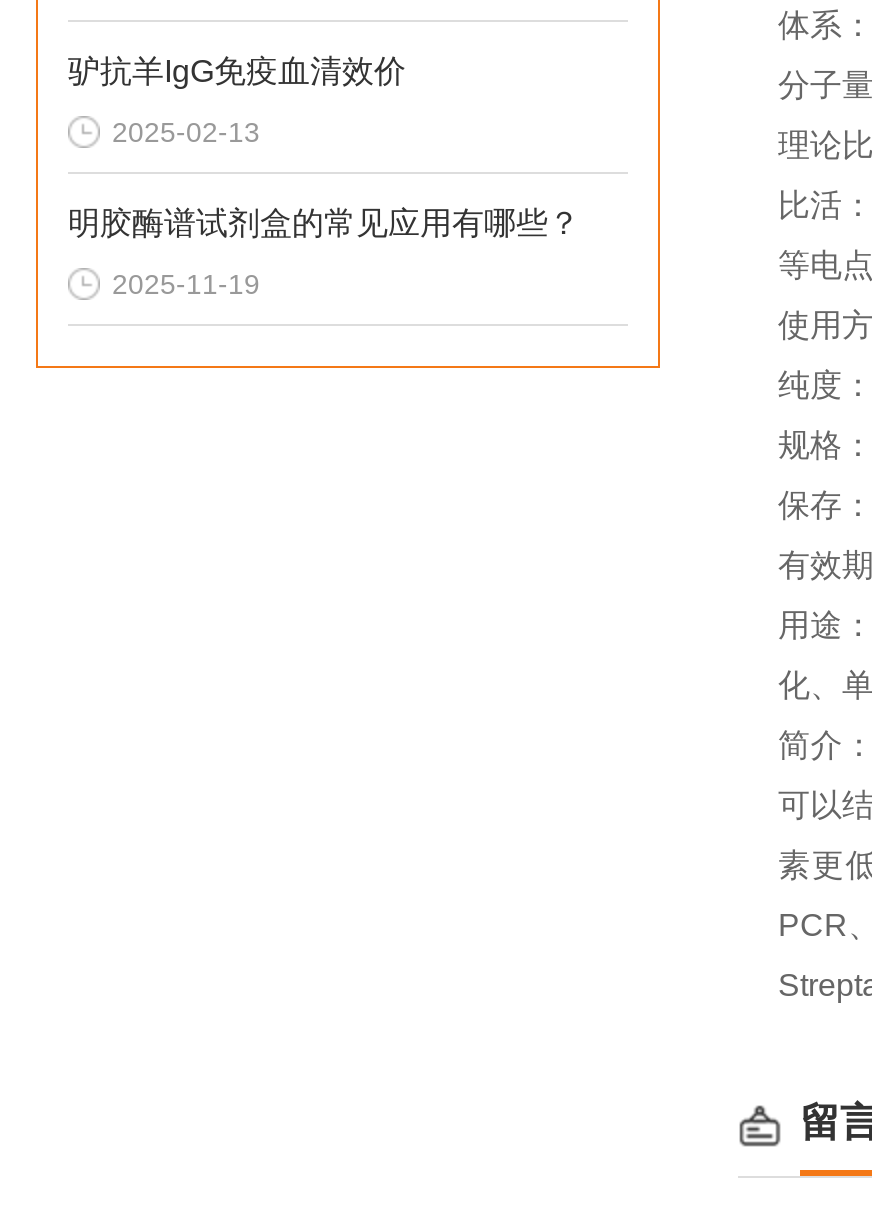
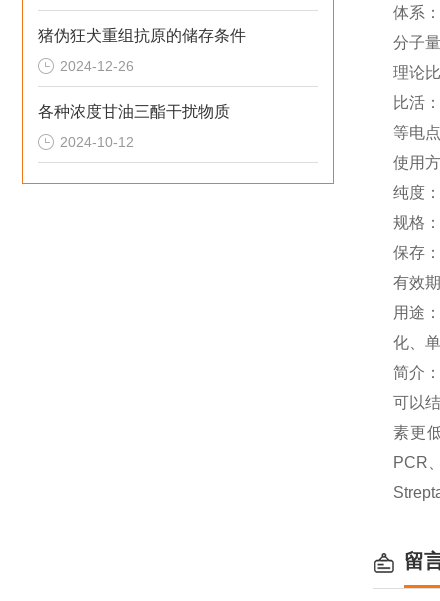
- 驴抗羊IgG免疫血清效价
+ 猪伪狂犬重组抗原的储存条件

- 2025-02-13
+ 2024-12-26

- 明胶酶谱试剂盒的常见应用有哪些？
+ 各种浓度甘油三酯干扰物质

- 2025-11-19
+ 2024-10-12
